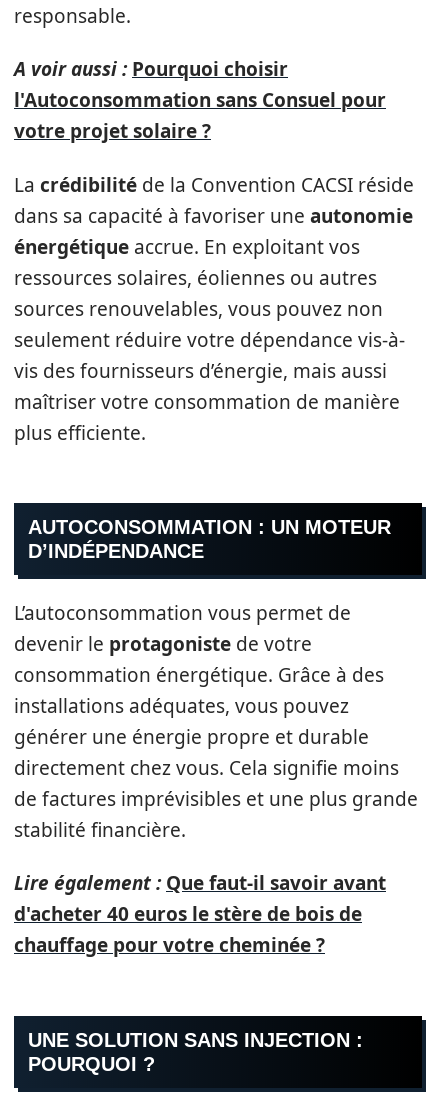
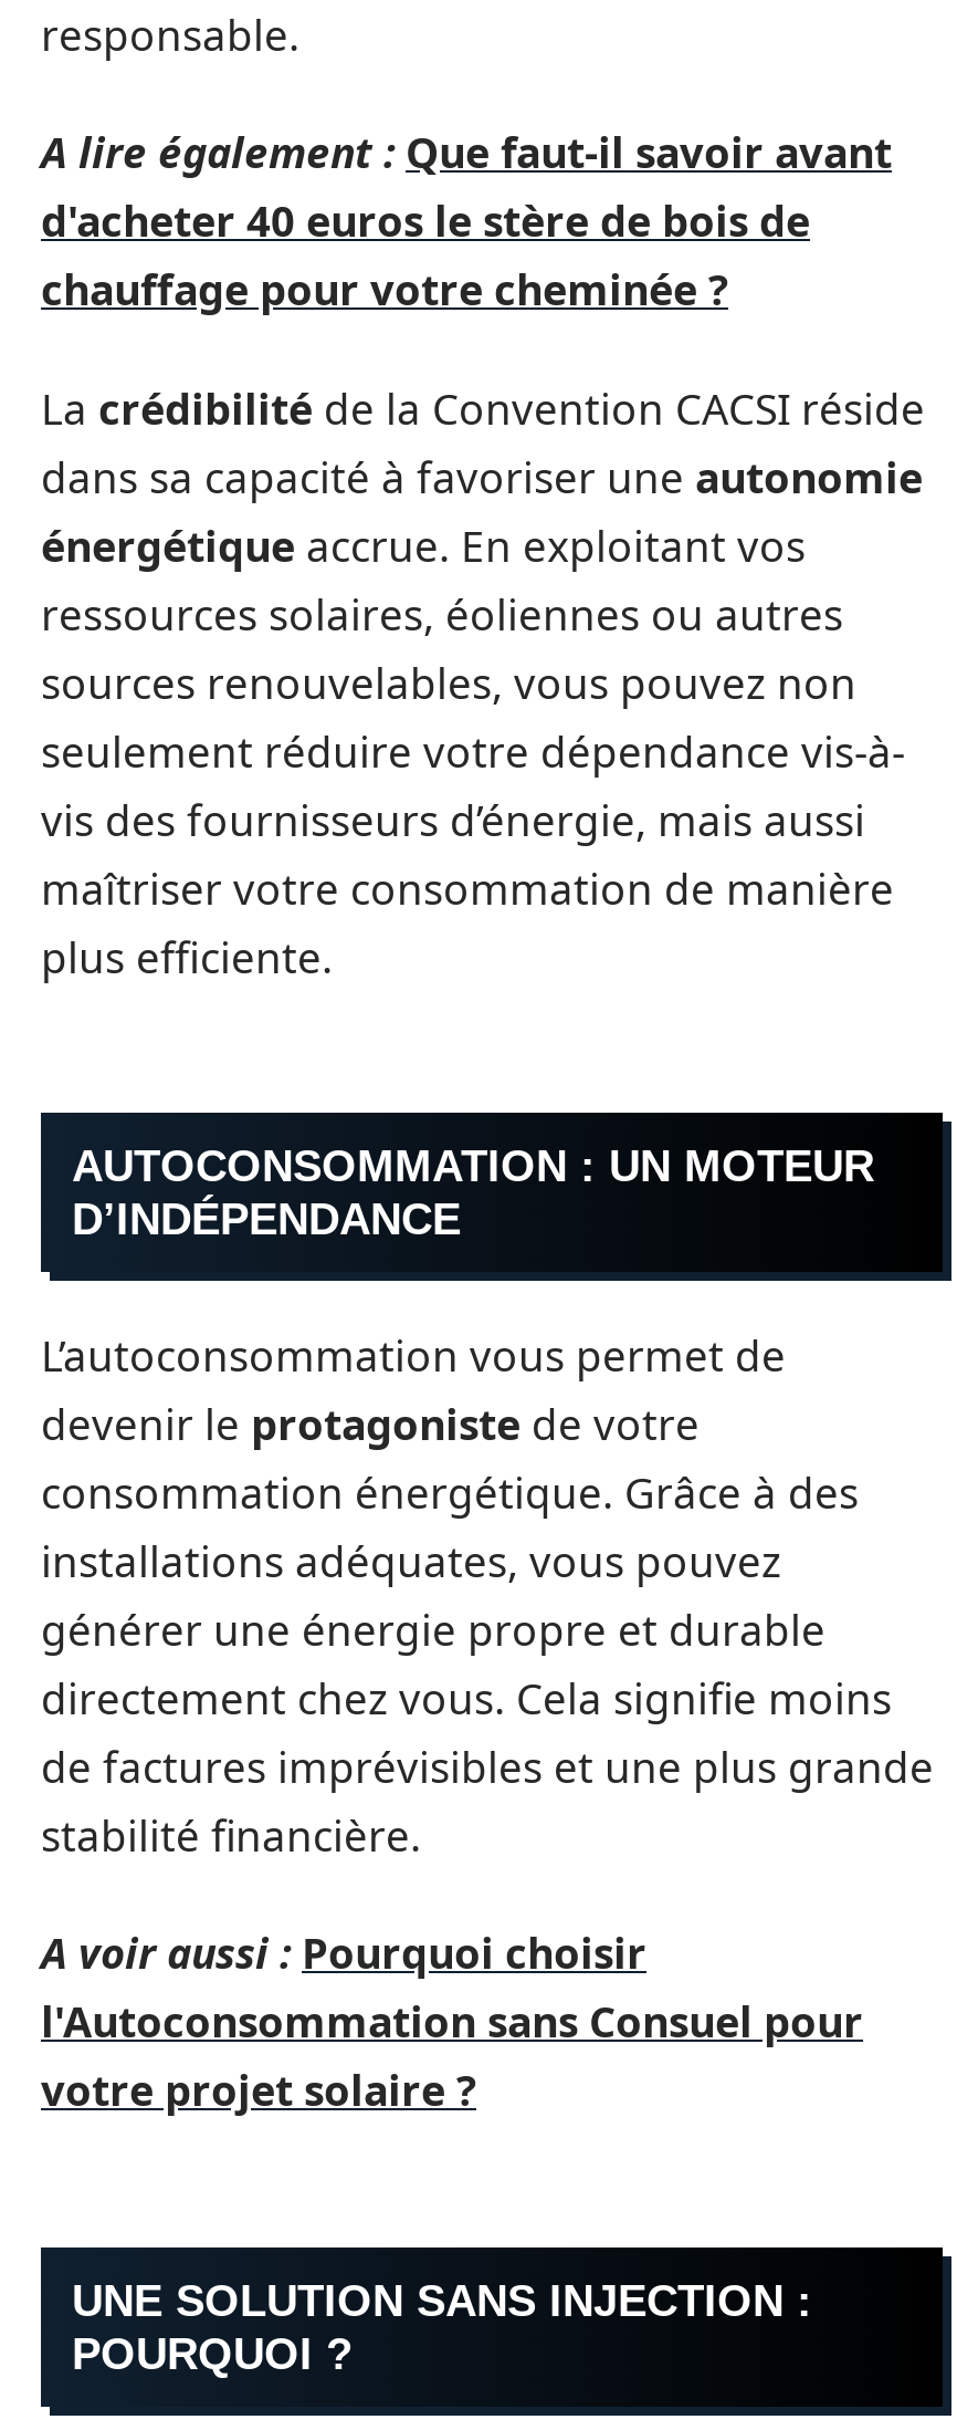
+ A lire également : Que faut-il savoir avant

moved down: A voir aussi : Pourquoi choisir | l'Autoconsommation sans Consuel pour | votre projet solaire ?

- Lire également : Que faut-il savoir avant

moved up: d'acheter 40 euros le stère de bois de | chauffage pour votre cheminée ?
